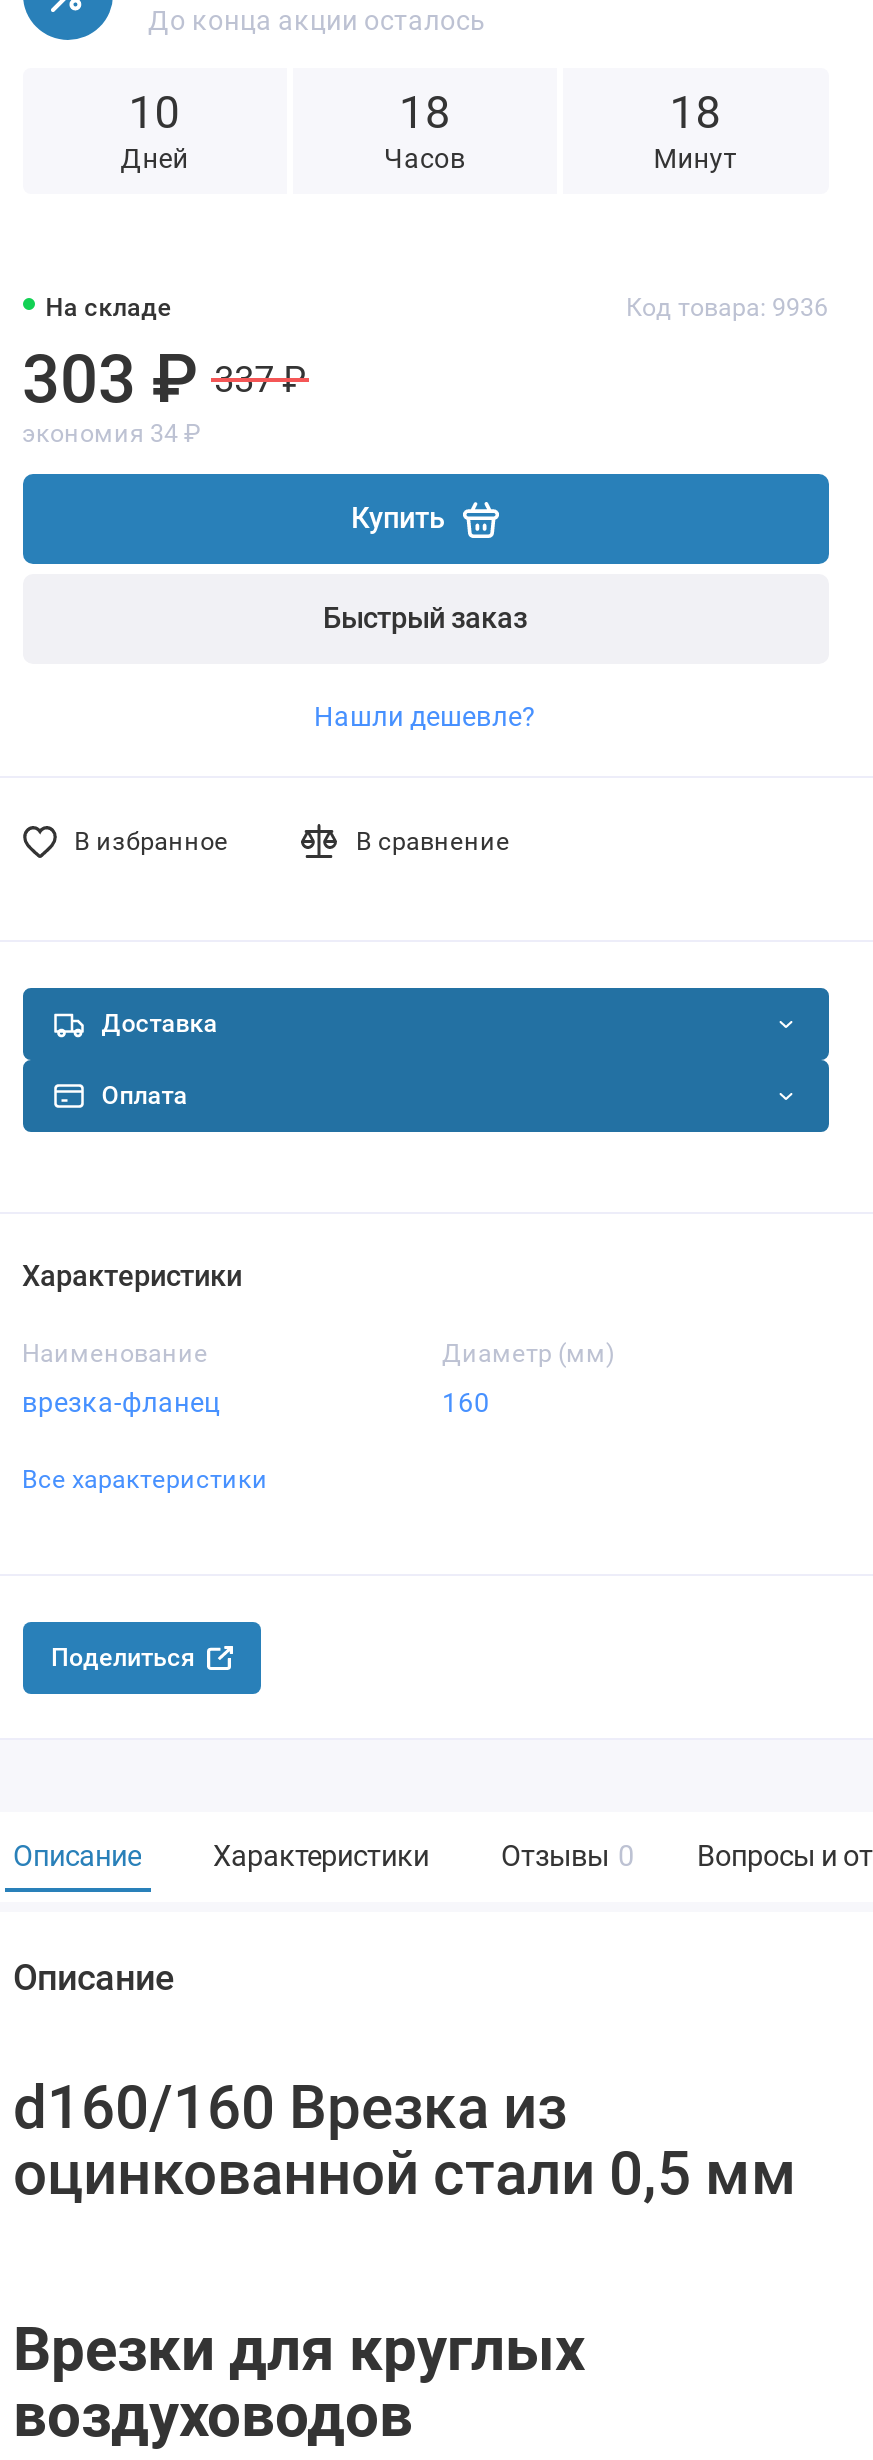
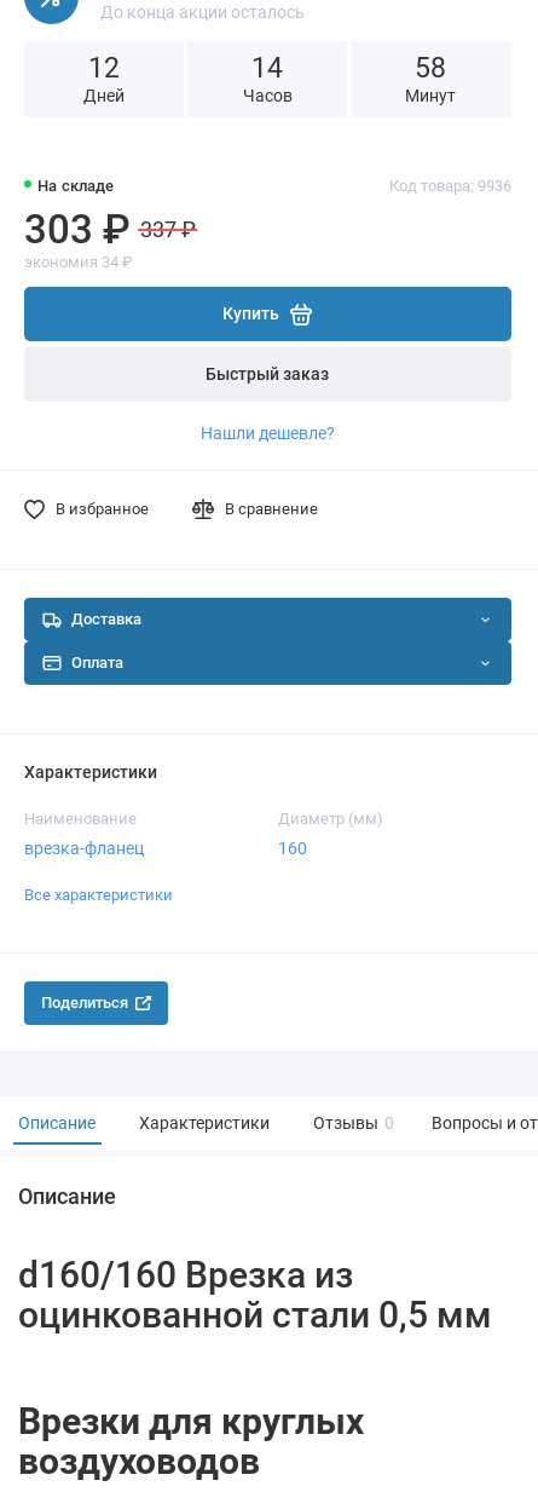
- 10
+ 12

- 1 8
+ 1 4

- 1 8
+ 5 8
